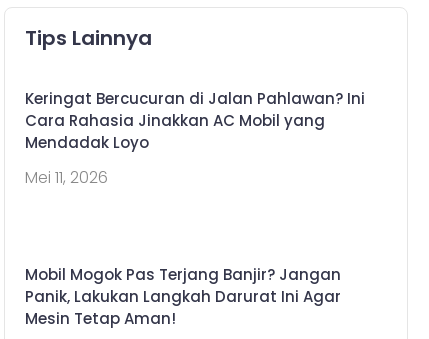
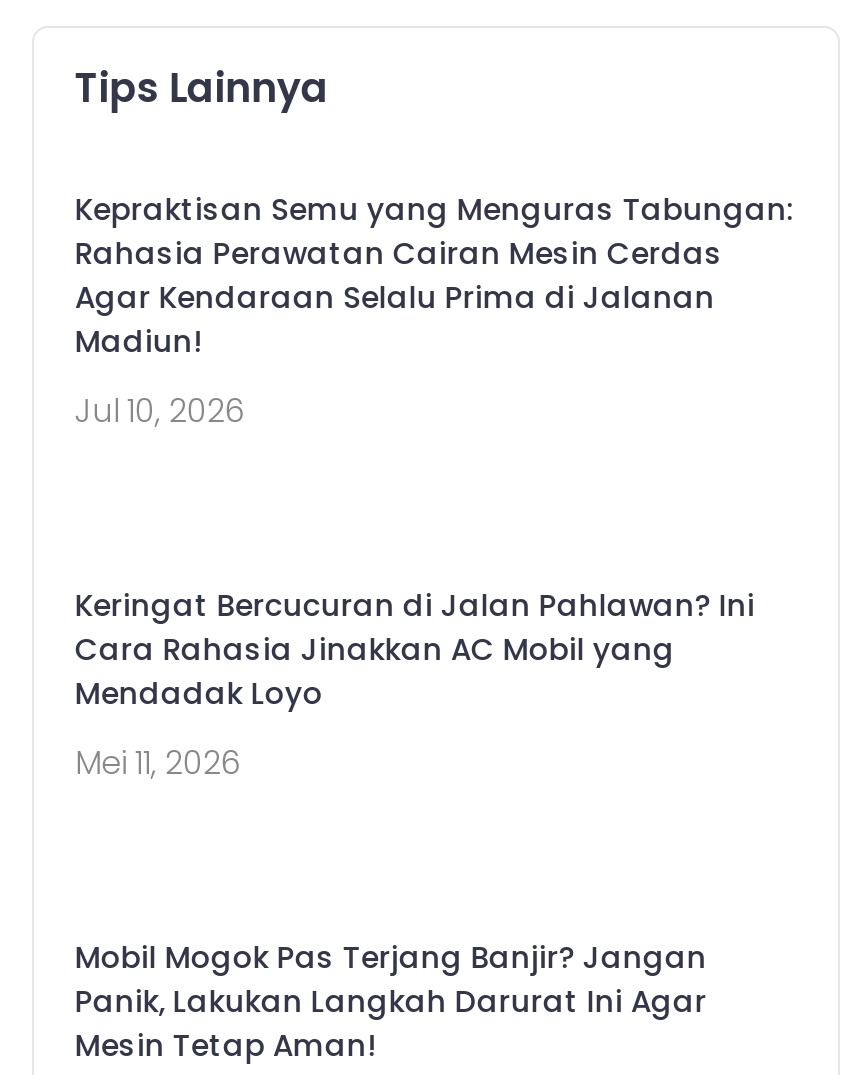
+ Kepraktisan Semu yang Menguras Tabungan:
+ Rahasia Perawatan Cairan Mesin Cerdas
+ Agar Kendaraan Selalu Prima di Jalanan
+ Madiun!
+ Jul 10, 2026
